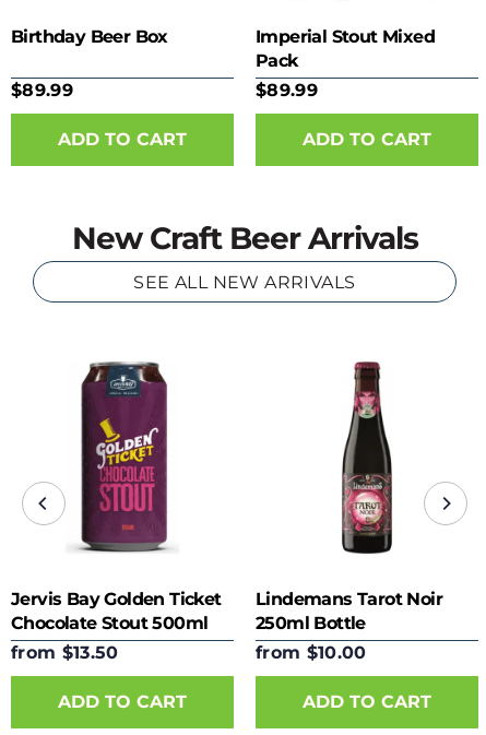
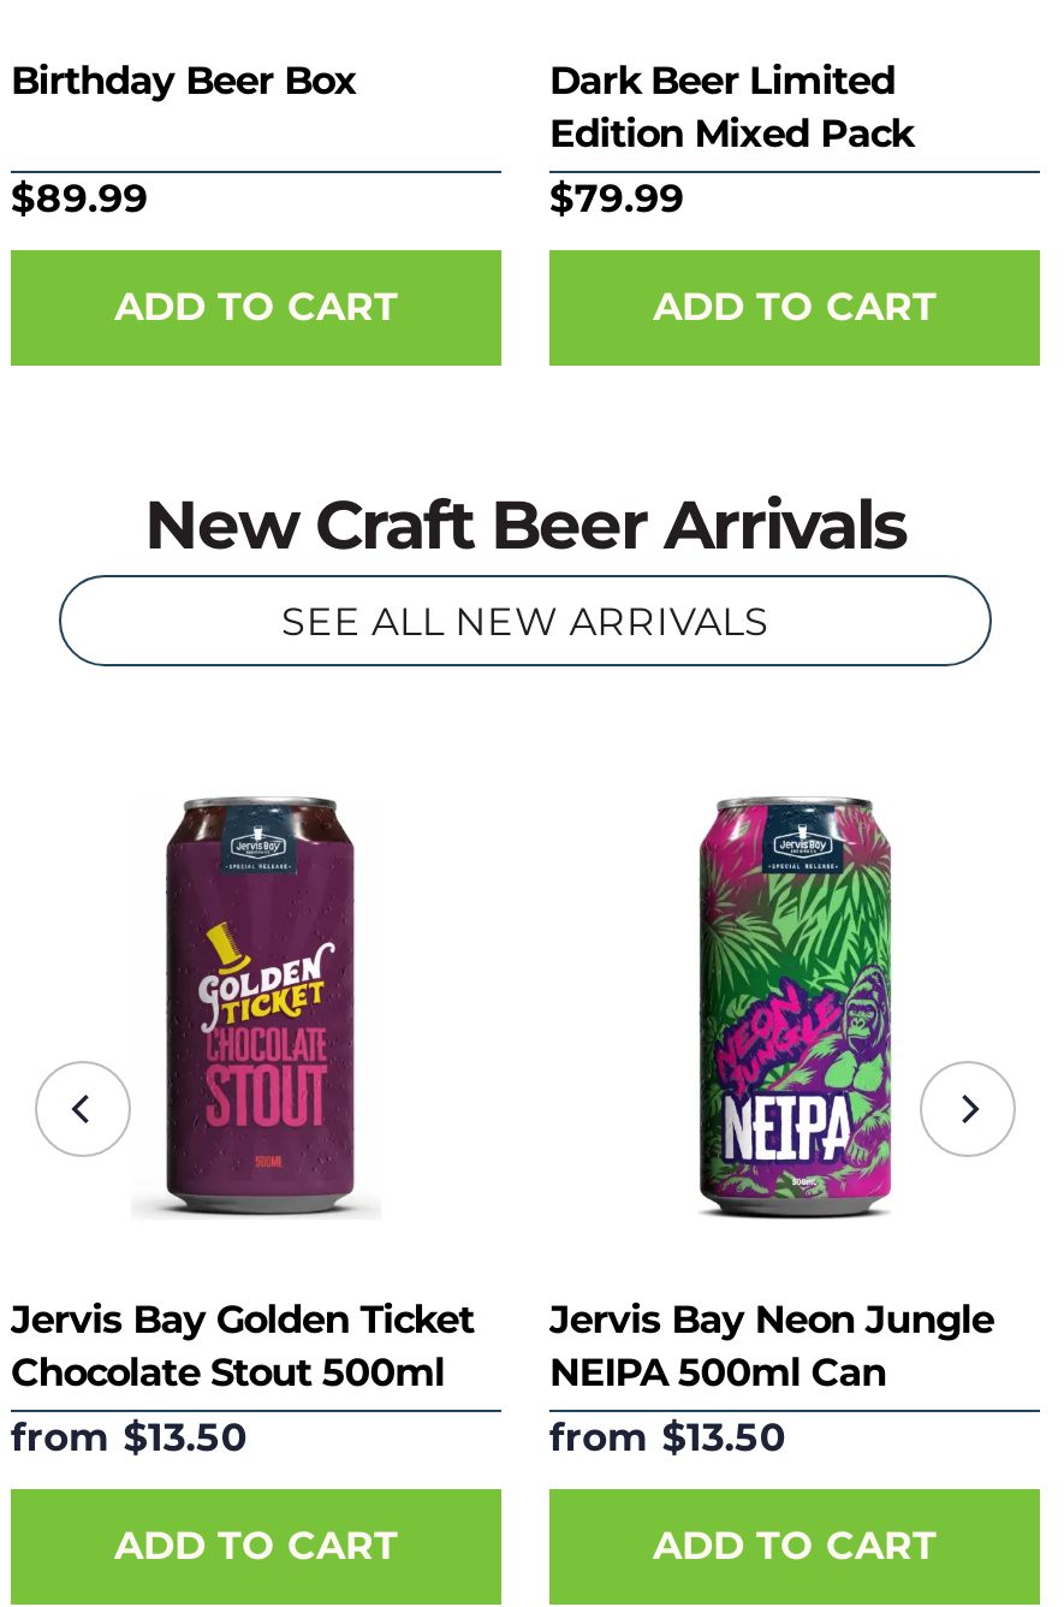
- Imperial Stout Mixed
- Pack
- $89.99
+ Dark Beer Limited
+ Edition Mixed Pack
+ $79.99

- [image]
- Lindemans Tarot Noir
- 250ml Bottle
- from $10.00
+ [image]
+ Jervis Bay Neon Jungle
+ NEIPA 500ml Can
+ from $13.50
